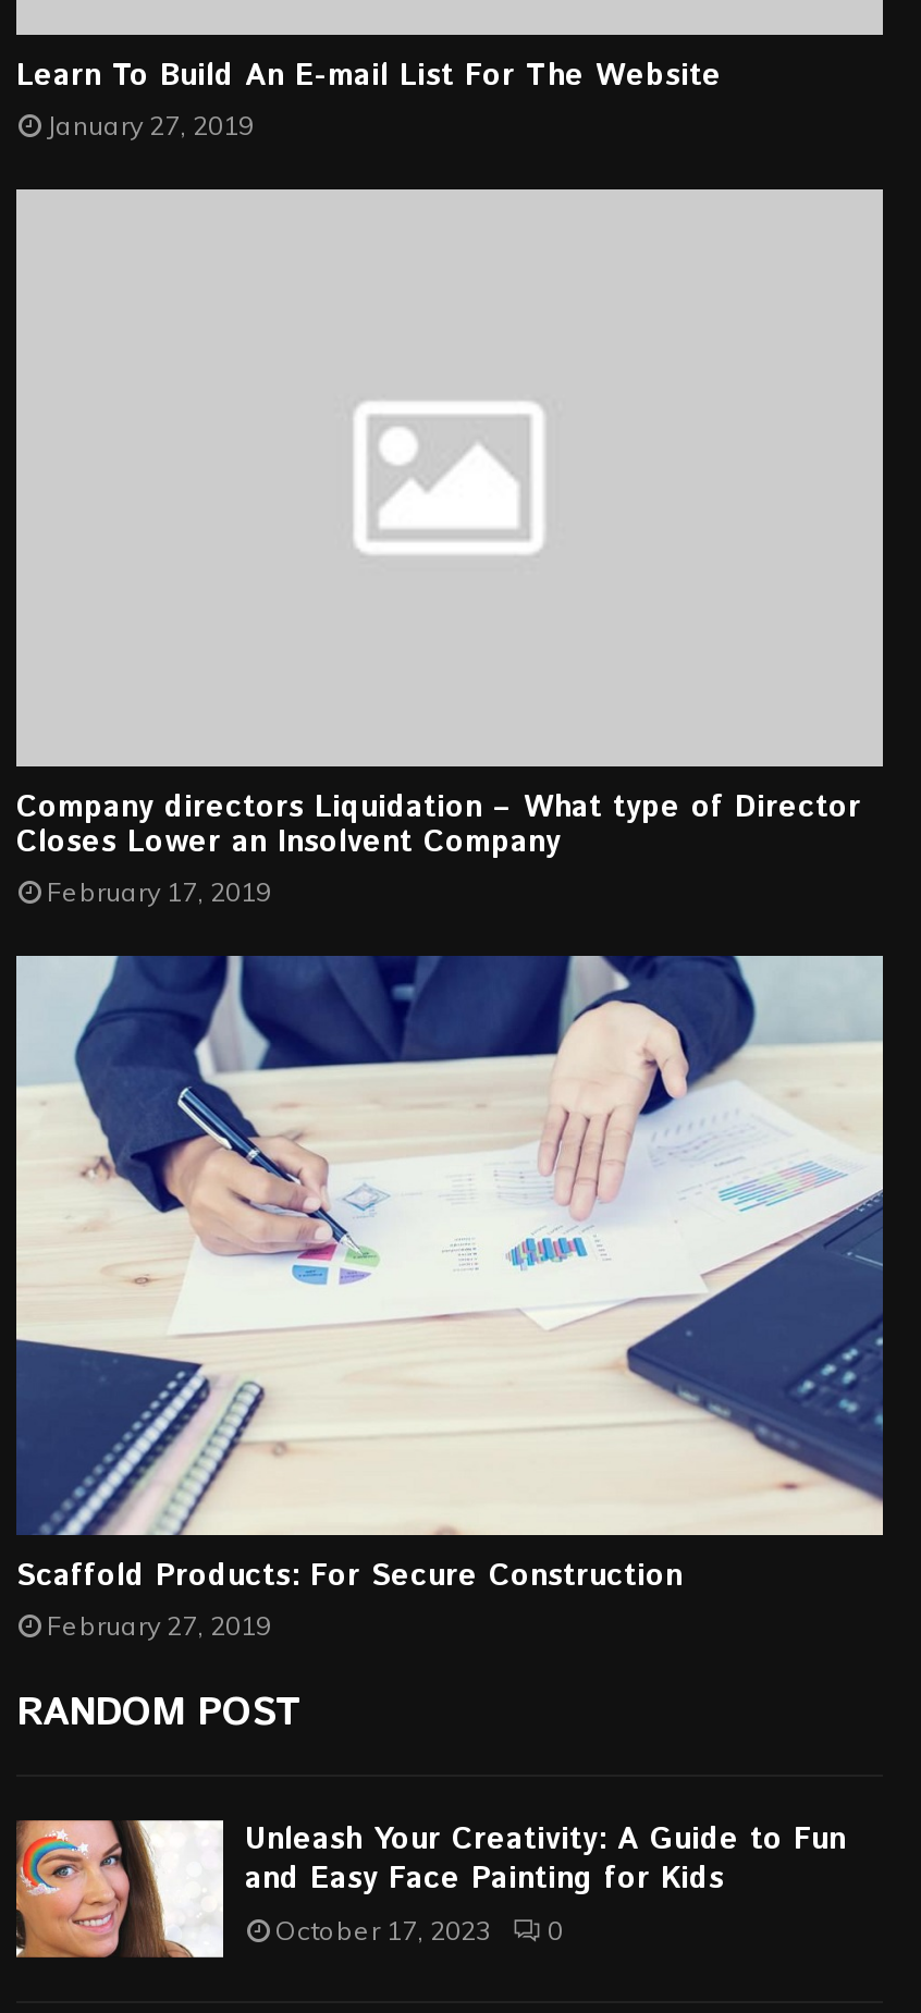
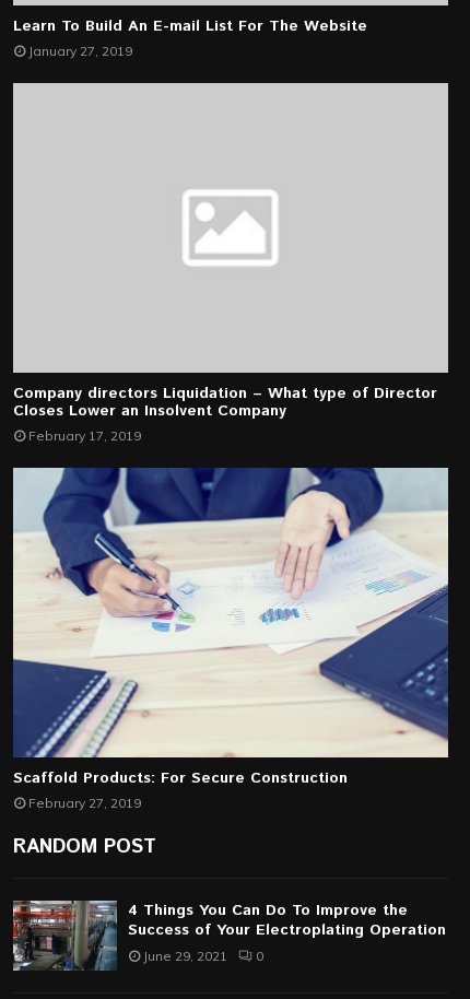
- [image]
- Unleash Your Creativity: A Guide to Fun
- and Easy Face Painting for Kids
- October 17, 2023
+ [image]
+ 4 Things You Can Do To Improve the
+ Success of Your Electroplating Operation
+ June 29, 2021
